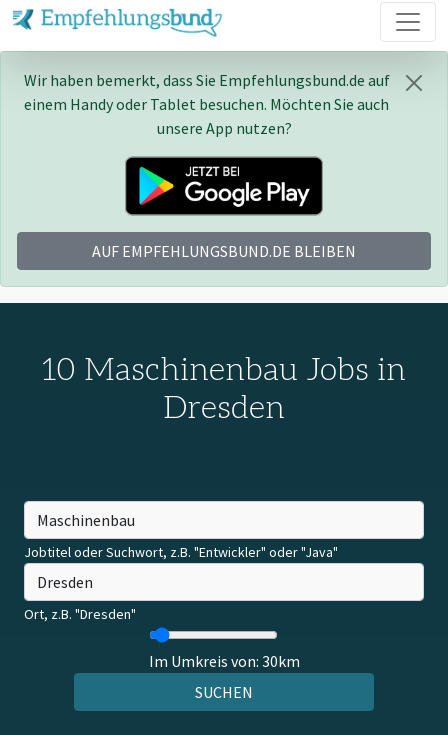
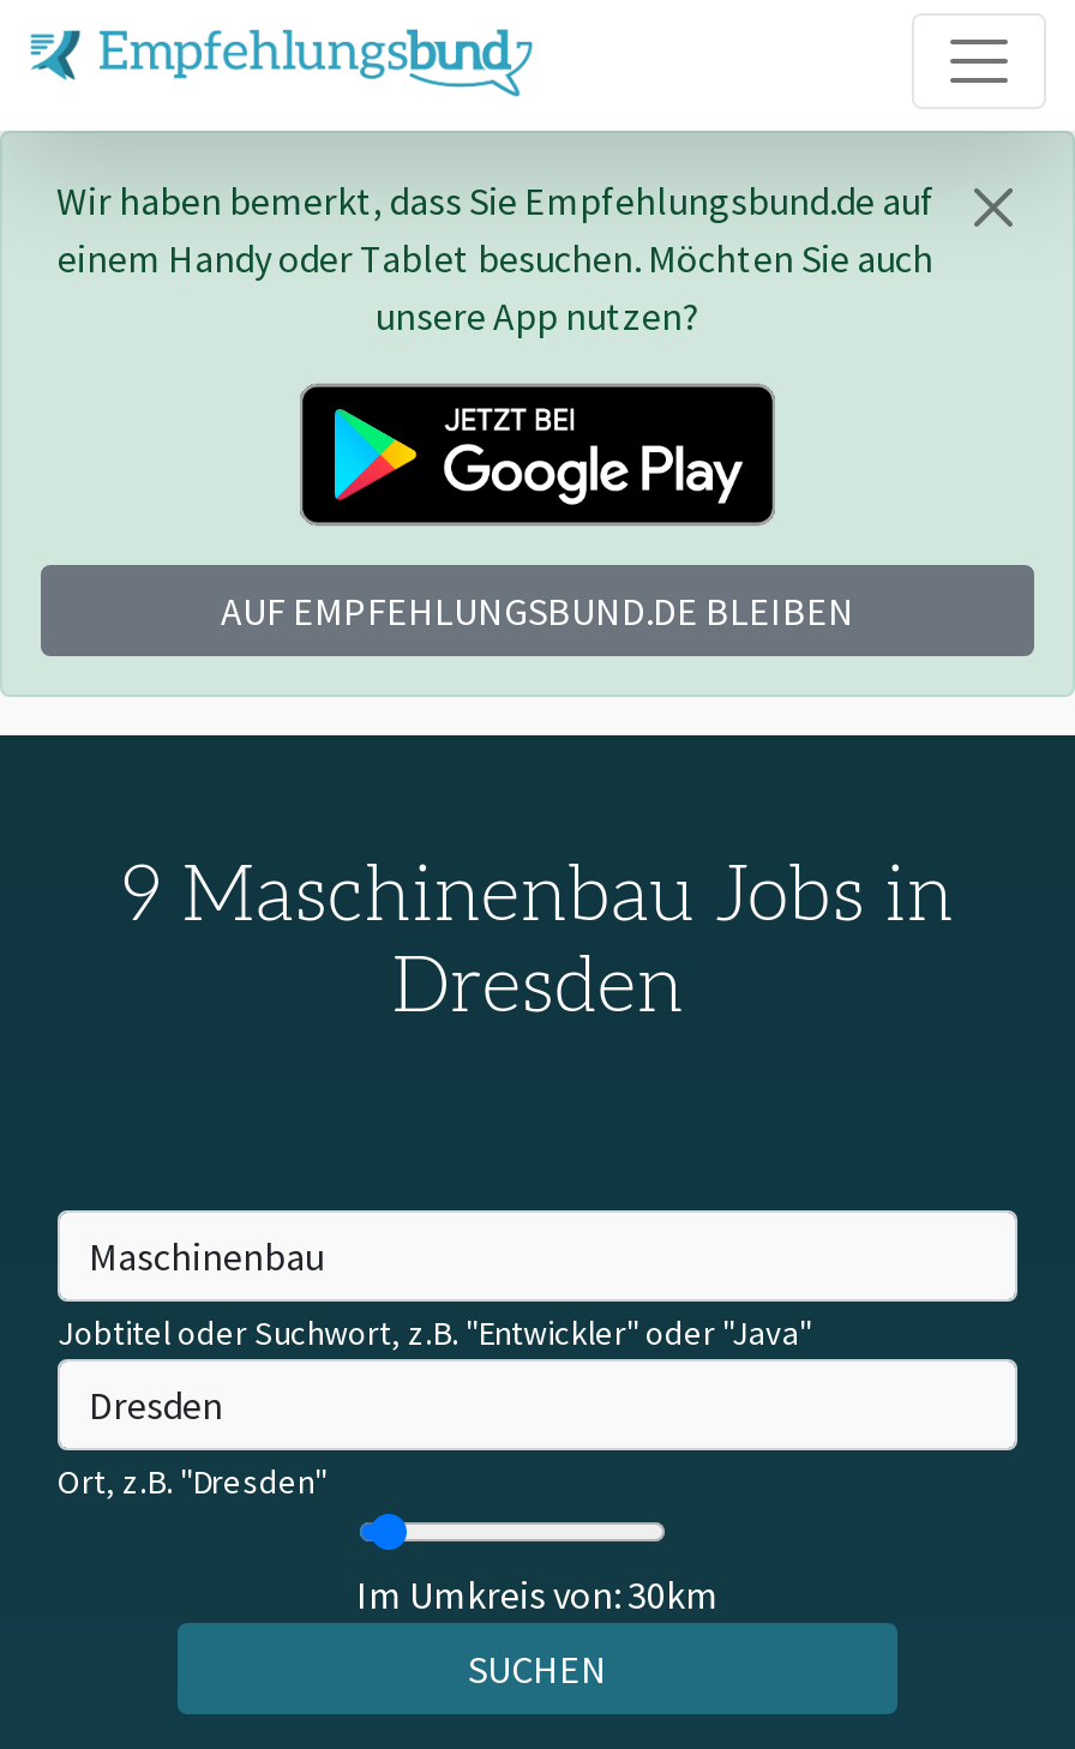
- 10 Maschinenbau Jobs in
+ 9 Maschinenbau Jobs in
